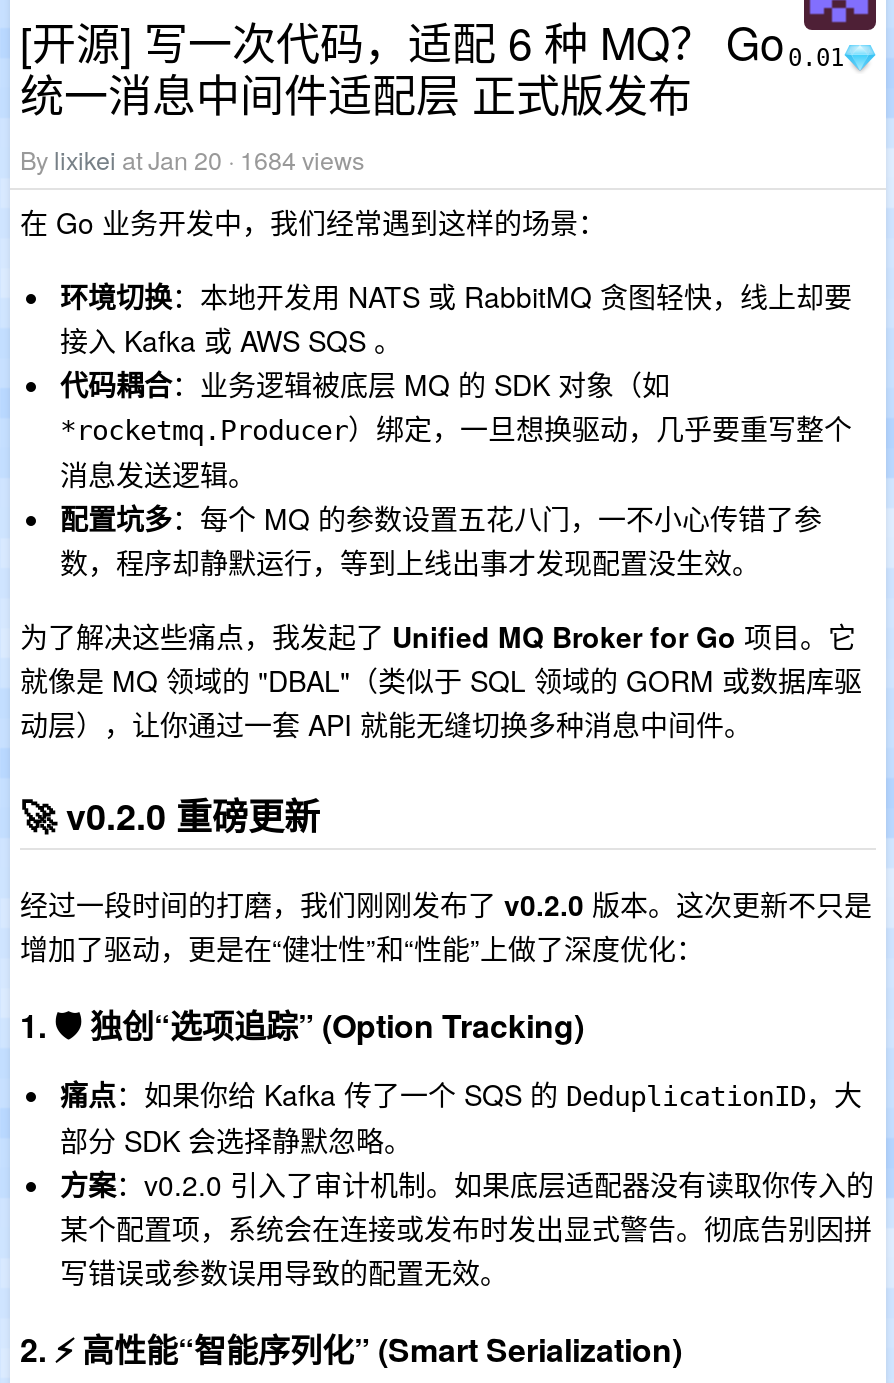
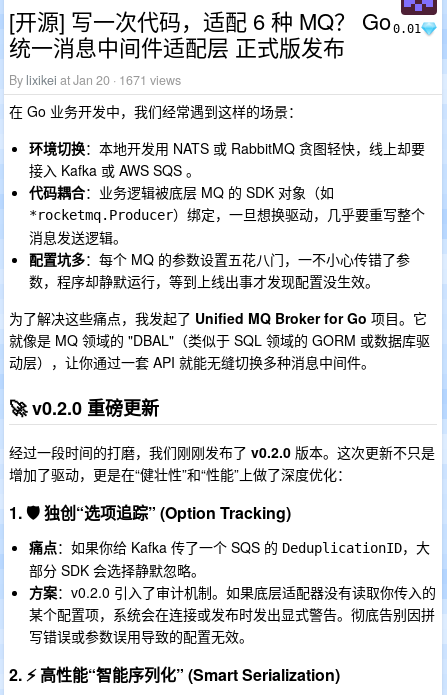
- By lixikei at Jan 20 · 1684 views
+ By lixikei at Jan 20 · 1671 views
